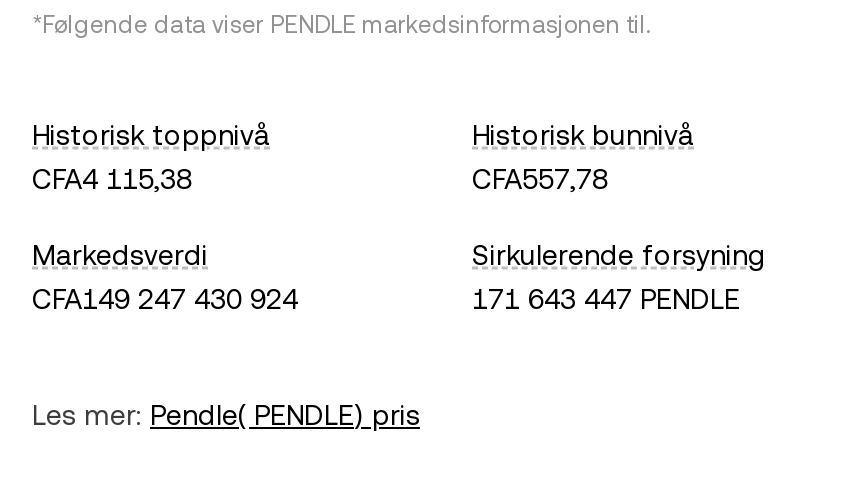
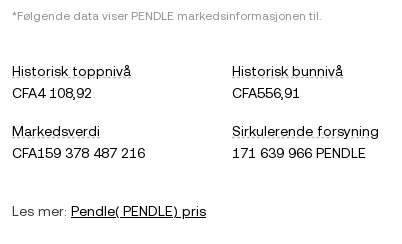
- CFA4 115,38
+ CFA4 108,92

- CFA557,78
+ CFA556,91

- CFA149 247 430 924
+ CFA159 378 487 216

- 171 643 447 PENDLE
+ 171 639 966 PENDLE
